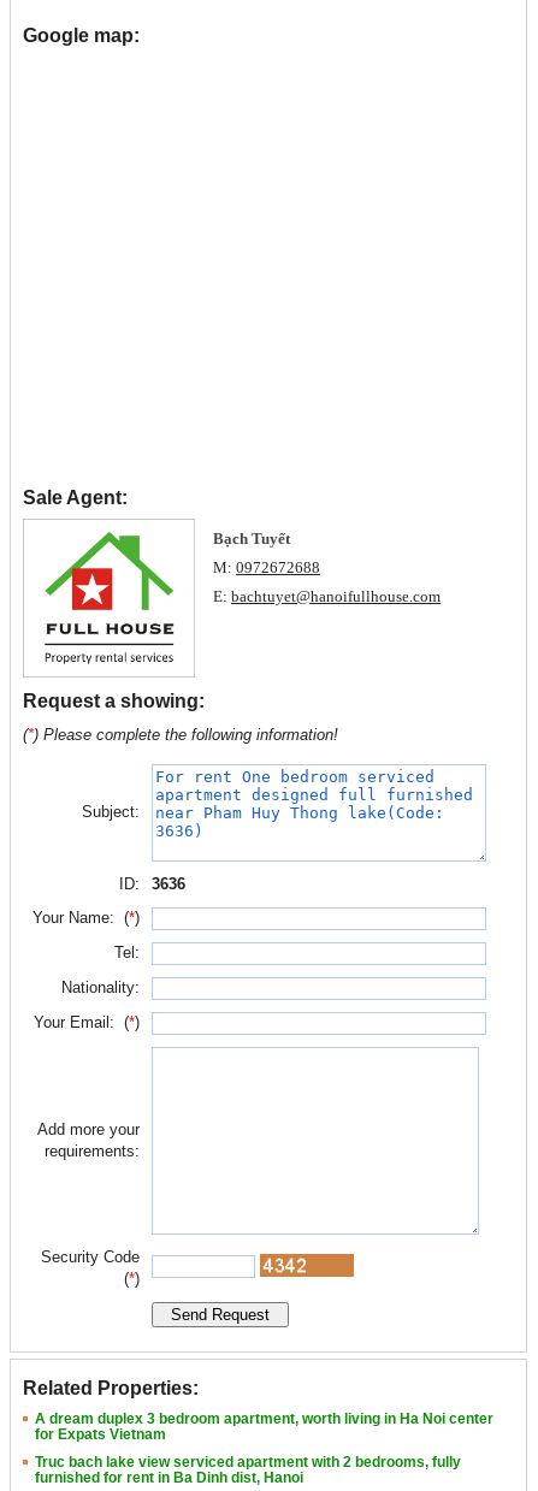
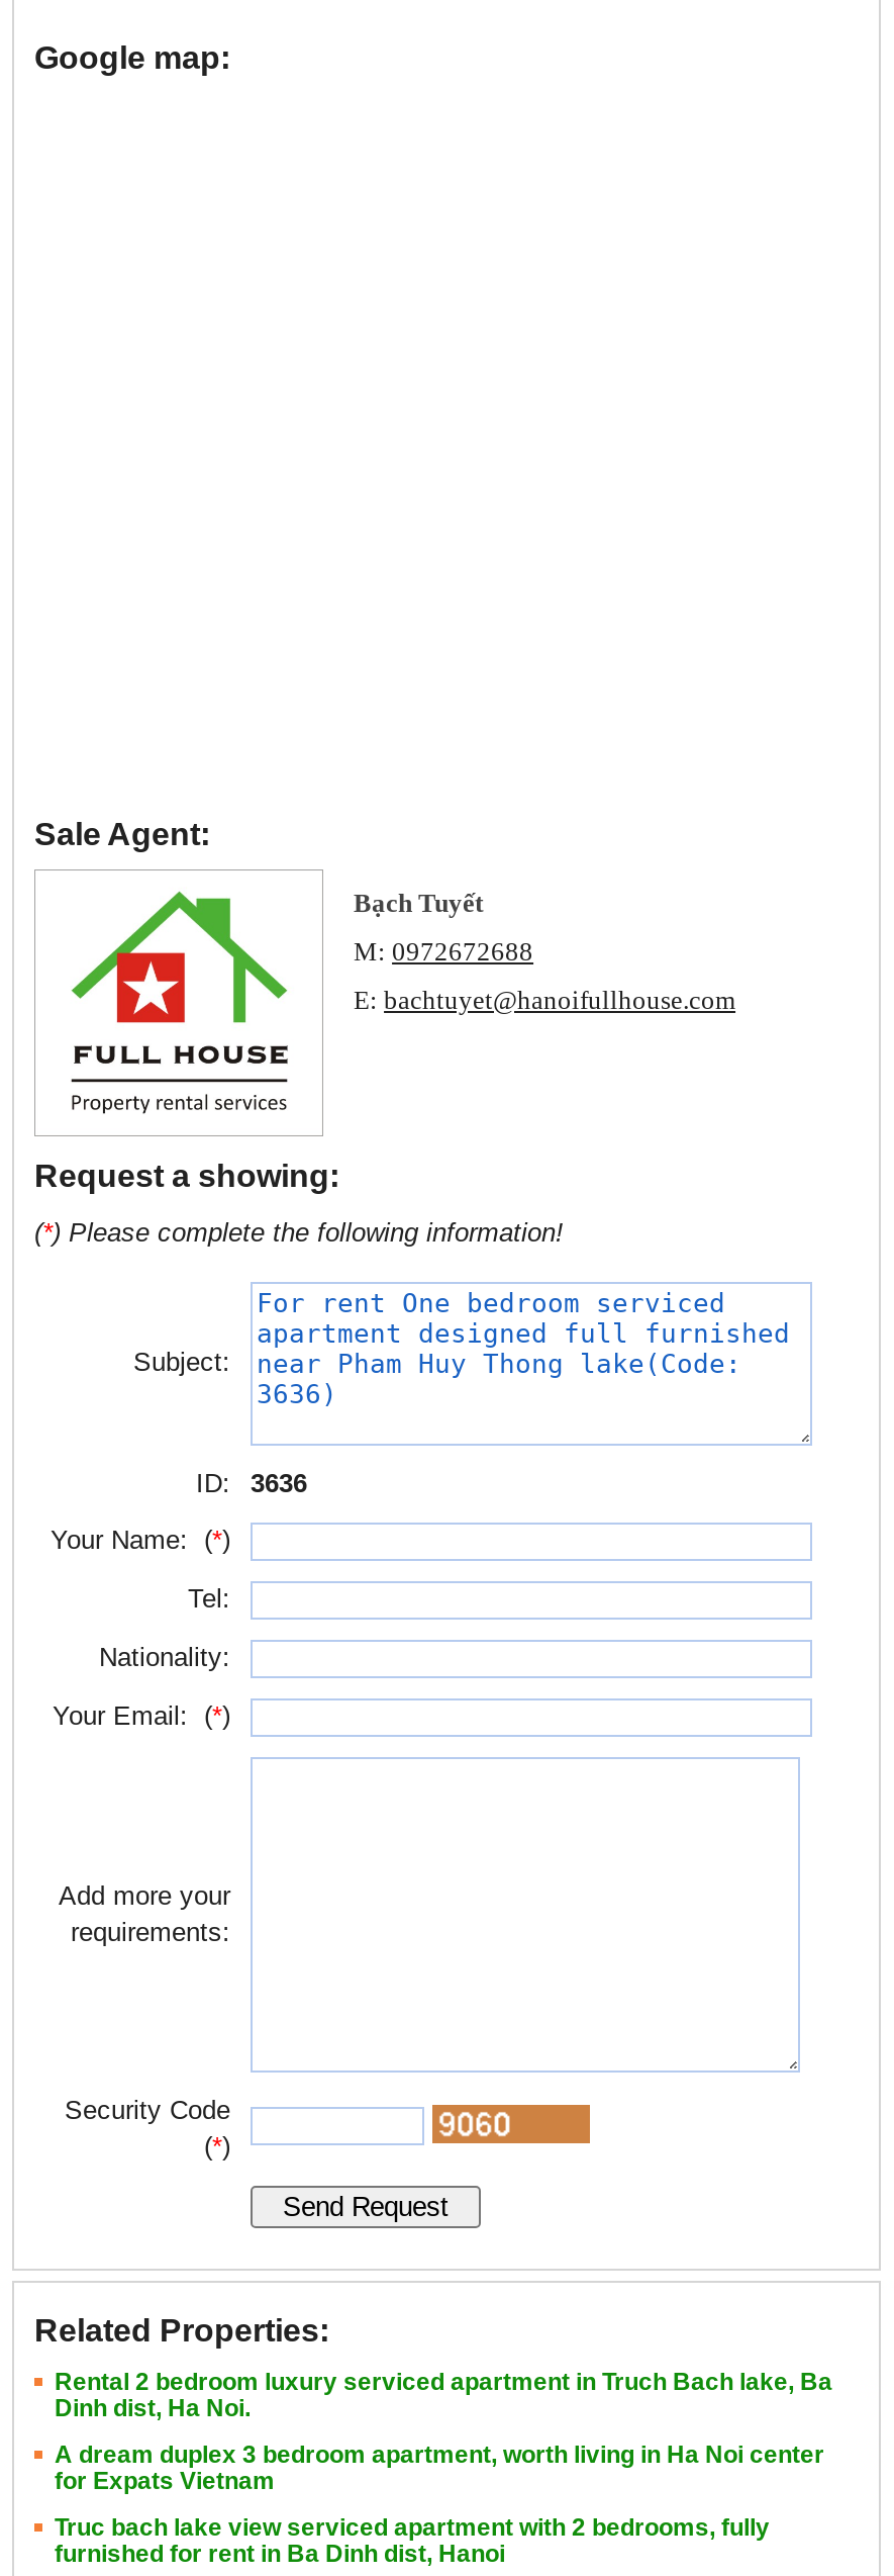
+ Rental 2 bedroom luxury serviced apartment in Truch Bach lake, Ba
+ Dinh dist, Ha Noi.
